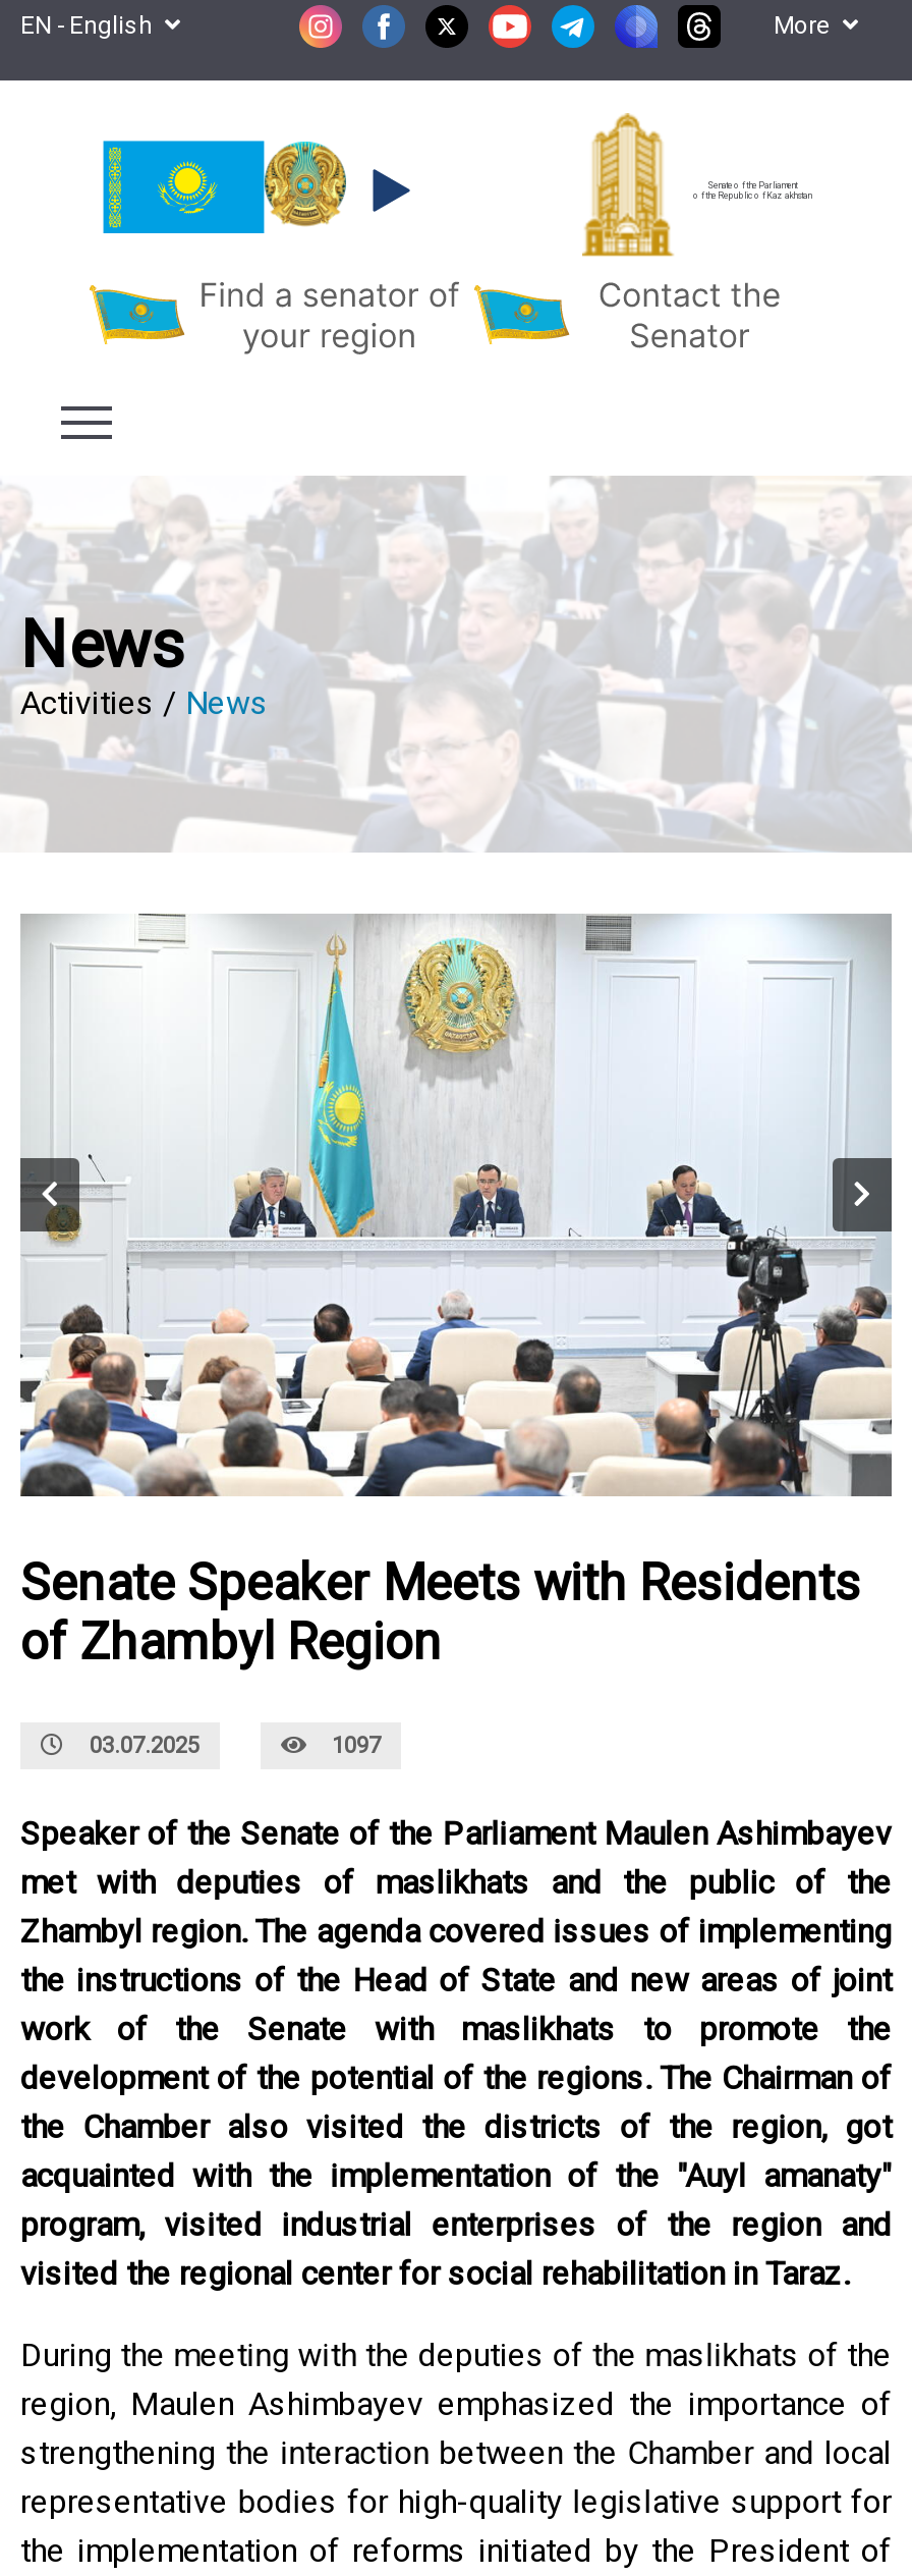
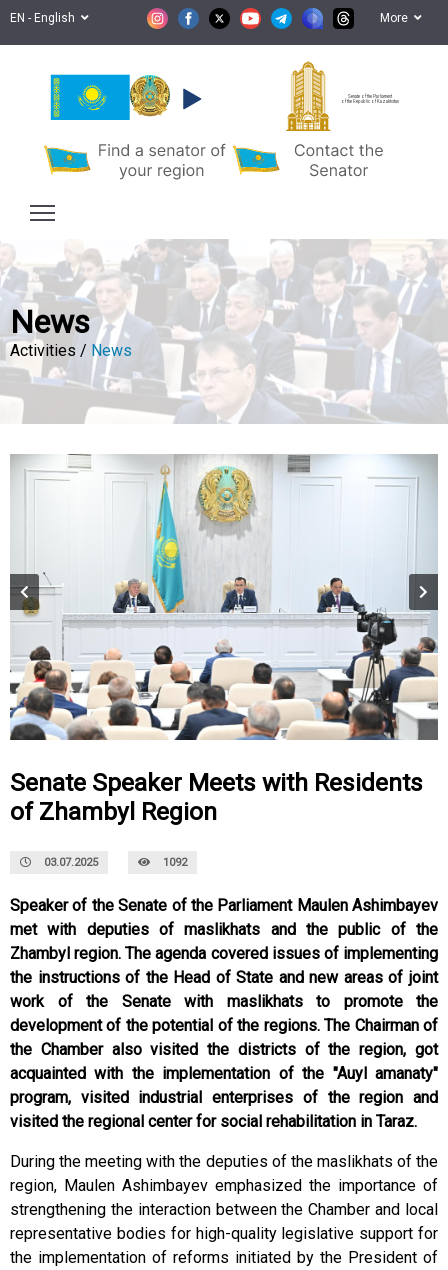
- 1097
+ 1092
